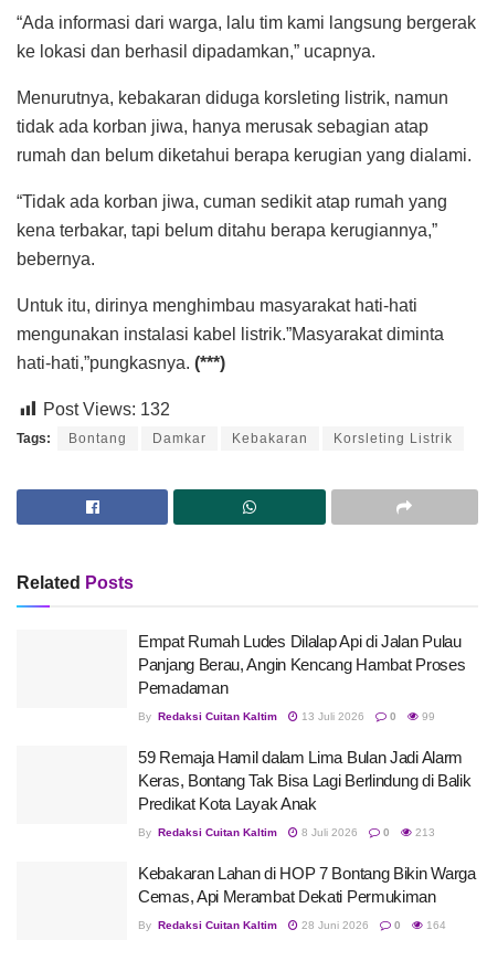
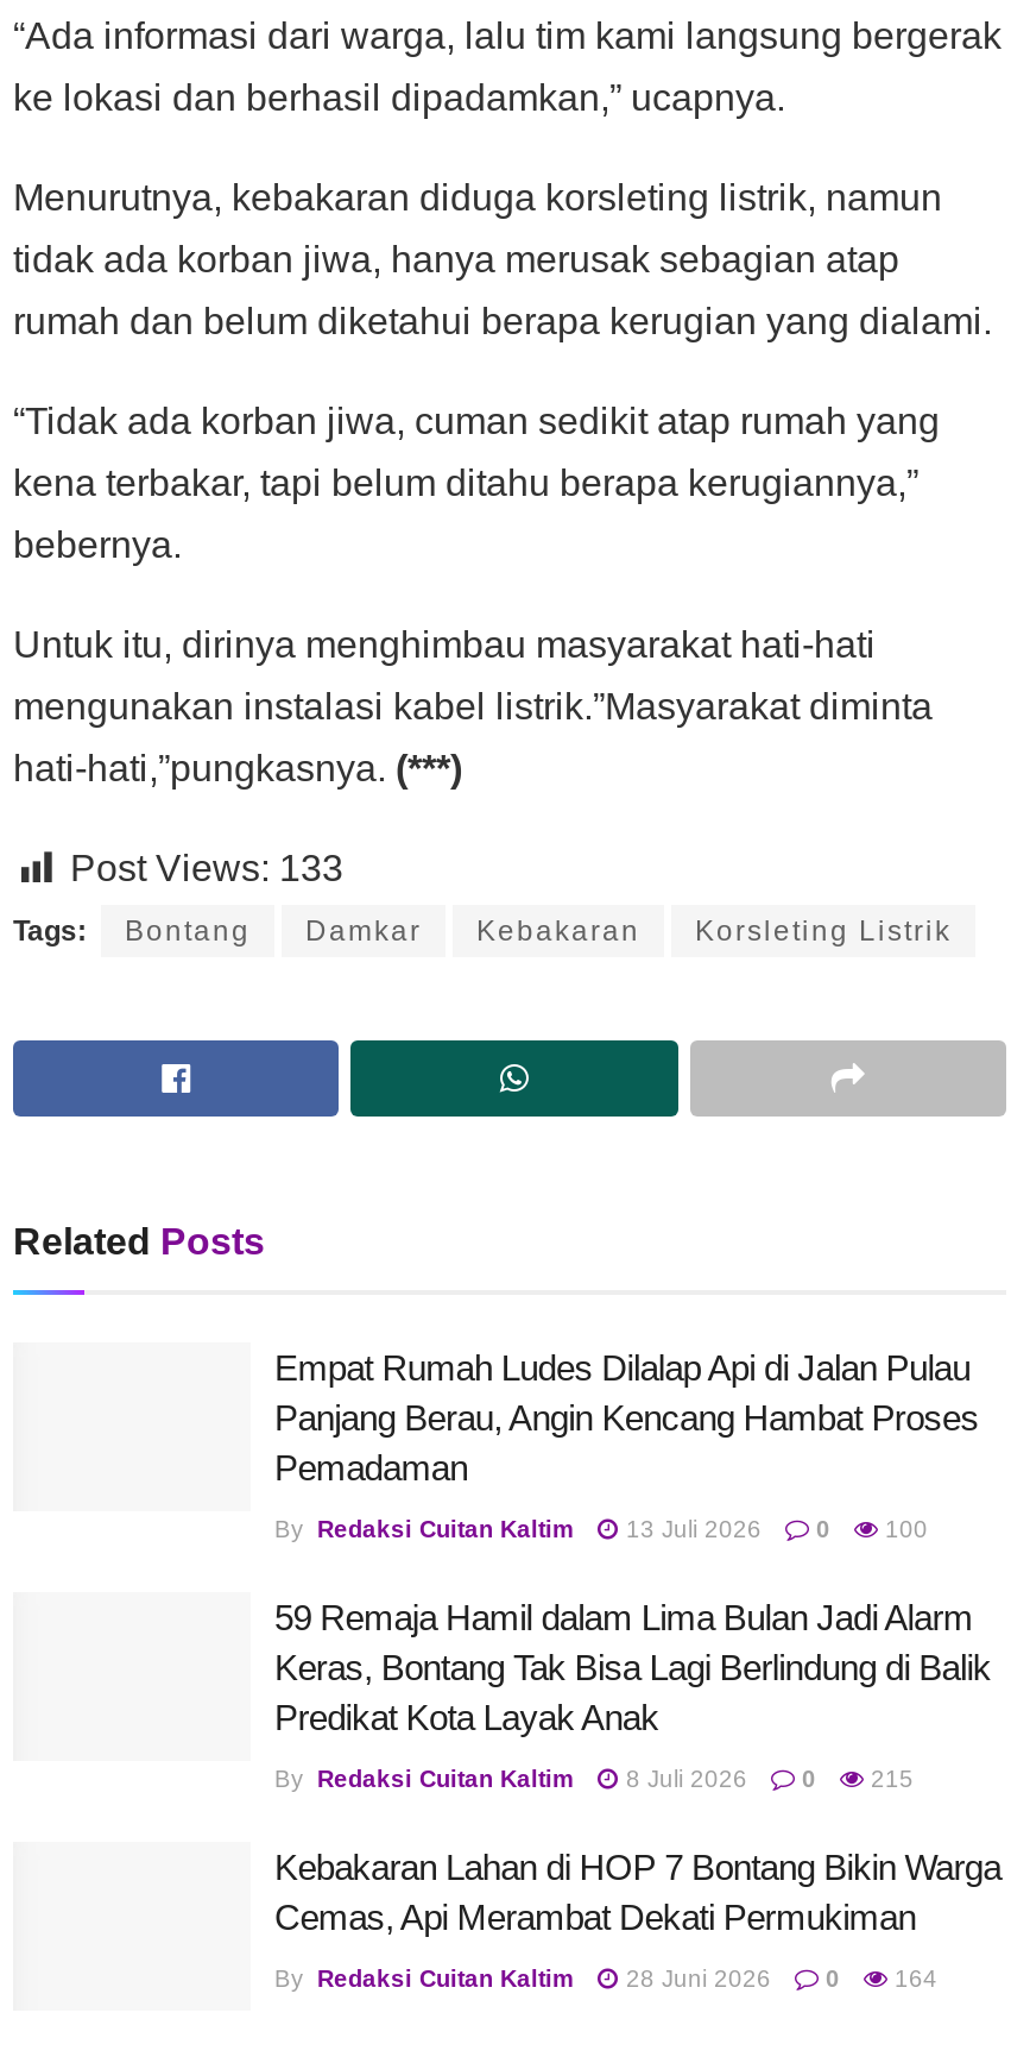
- Post Views: 132
+ Post Views: 133

- By Redaksi Cuitan Kaltim 13 Juli 2026 0 99
+ By Redaksi Cuitan Kaltim 13 Juli 2026 0 100

- By Redaksi Cuitan Kaltim 8 Juli 2026 0 213
+ By Redaksi Cuitan Kaltim 8 Juli 2026 0 215
